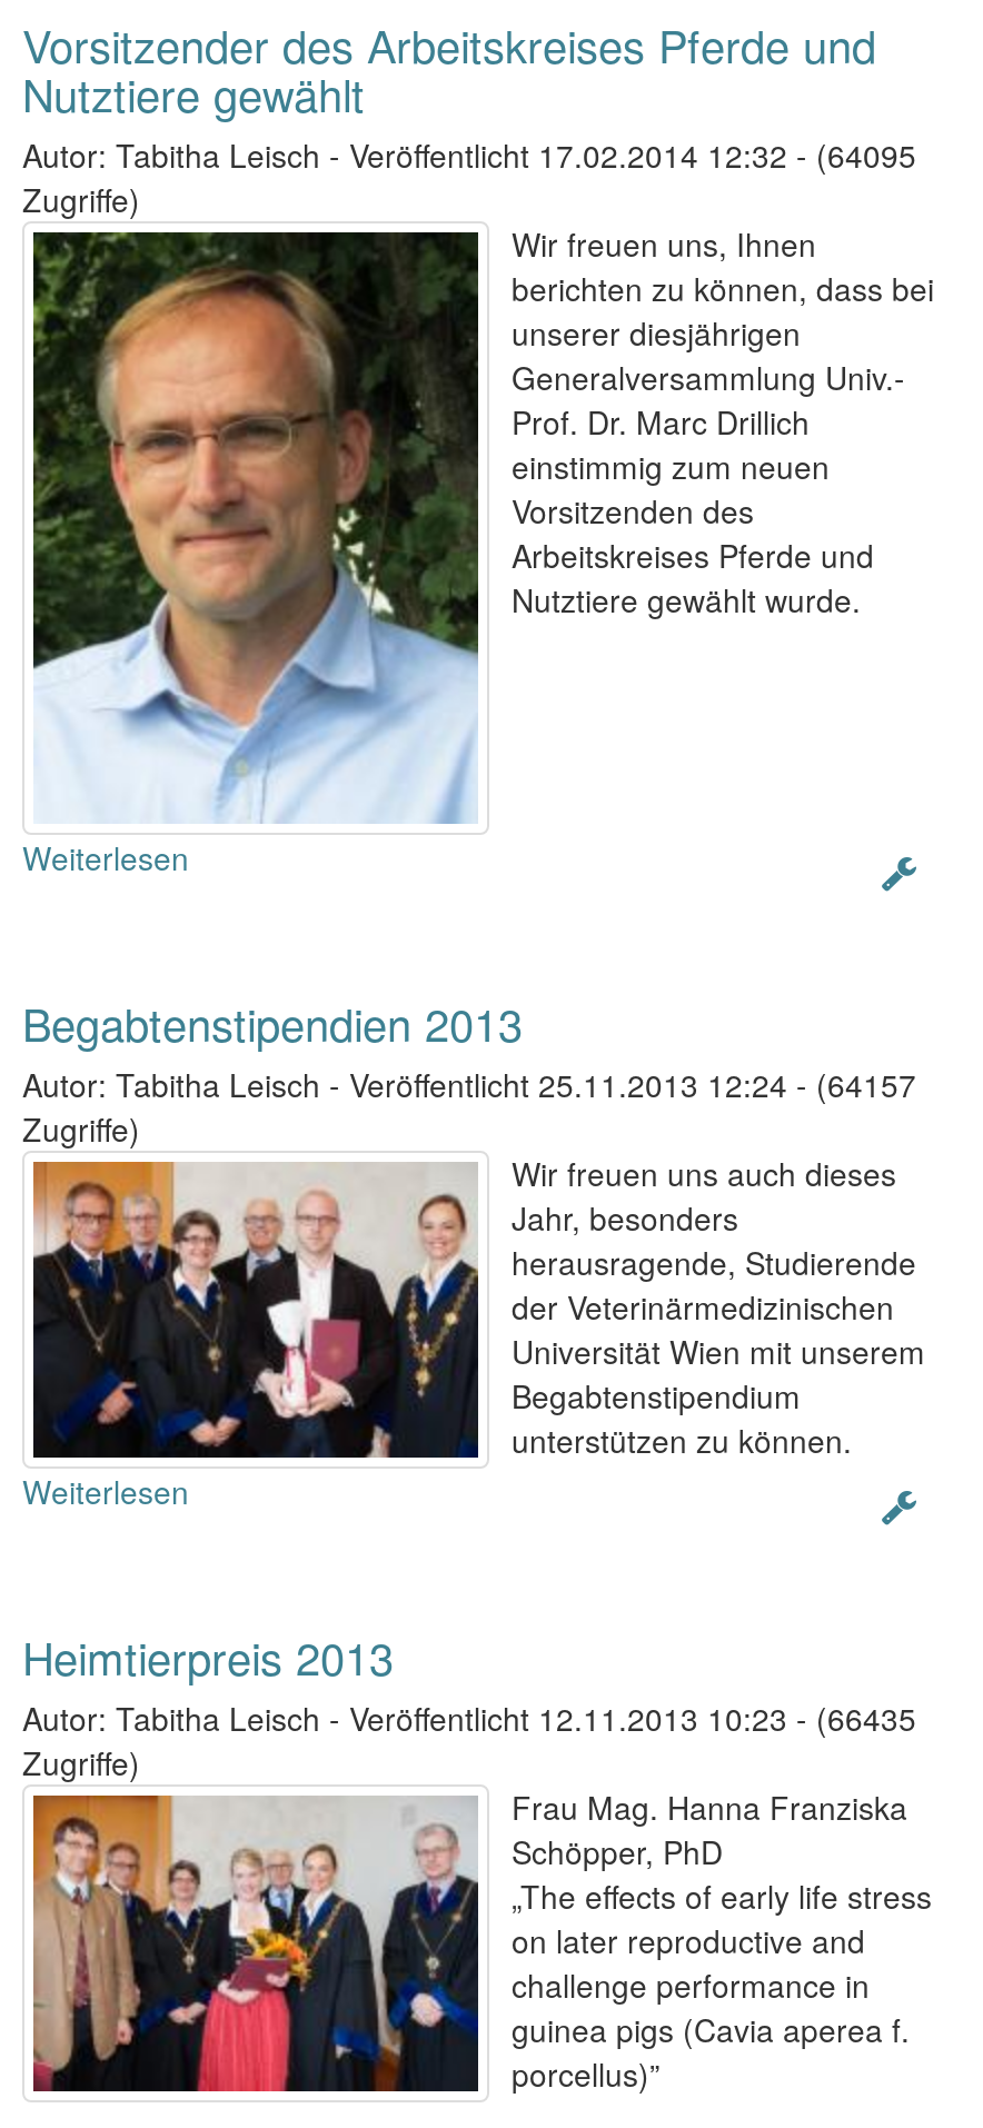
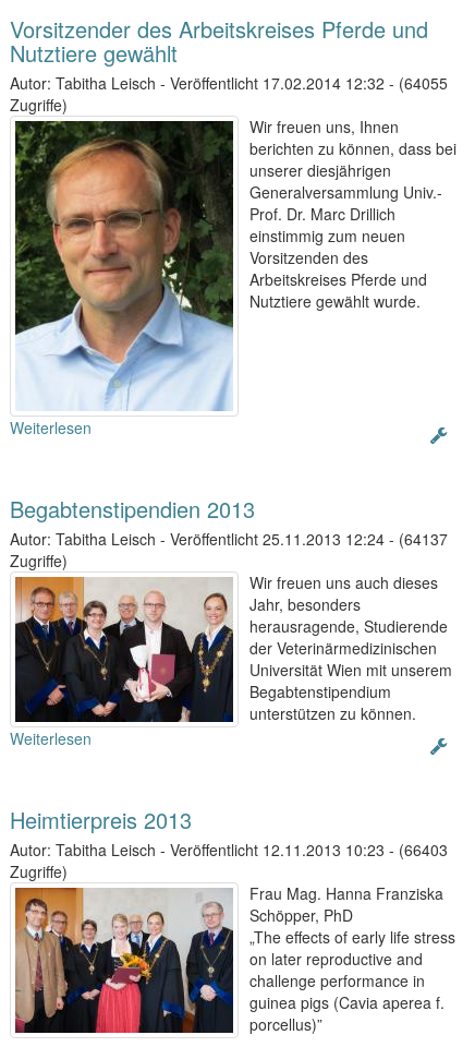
- Autor: Tabitha Leisch - Veröffentlicht 17.02.2014 12:32 - (64095
+ Autor: Tabitha Leisch - Veröffentlicht 17.02.2014 12:32 - (64055

- Autor: Tabitha Leisch - Veröffentlicht 25.11.2013 12:24 - (64157
+ Autor: Tabitha Leisch - Veröffentlicht 25.11.2013 12:24 - (64137

- Autor: Tabitha Leisch - Veröffentlicht 12.11.2013 10:23 - (66435
+ Autor: Tabitha Leisch - Veröffentlicht 12.11.2013 10:23 - (66403
